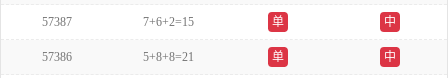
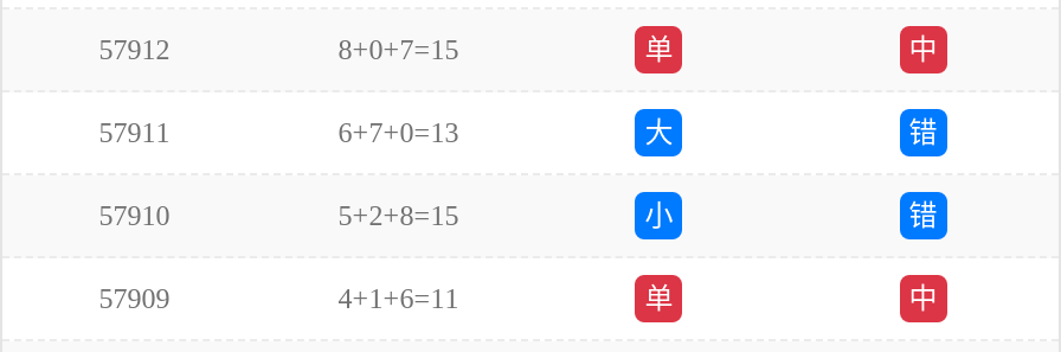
- 57387
+ 57912

- 7+6+2=15
+ 8+0+7=15

- 57386
- 5+8+8=21
+ 57911
+ 6+7+0=13
+ 大
+ 错
+ 57910
+ 5+2+8=15
+ 小
+ 错
+ 57909
+ 4+1+6=11
